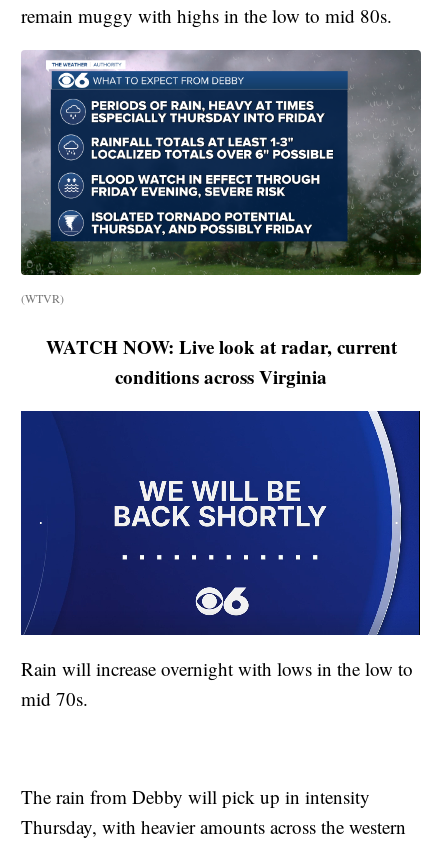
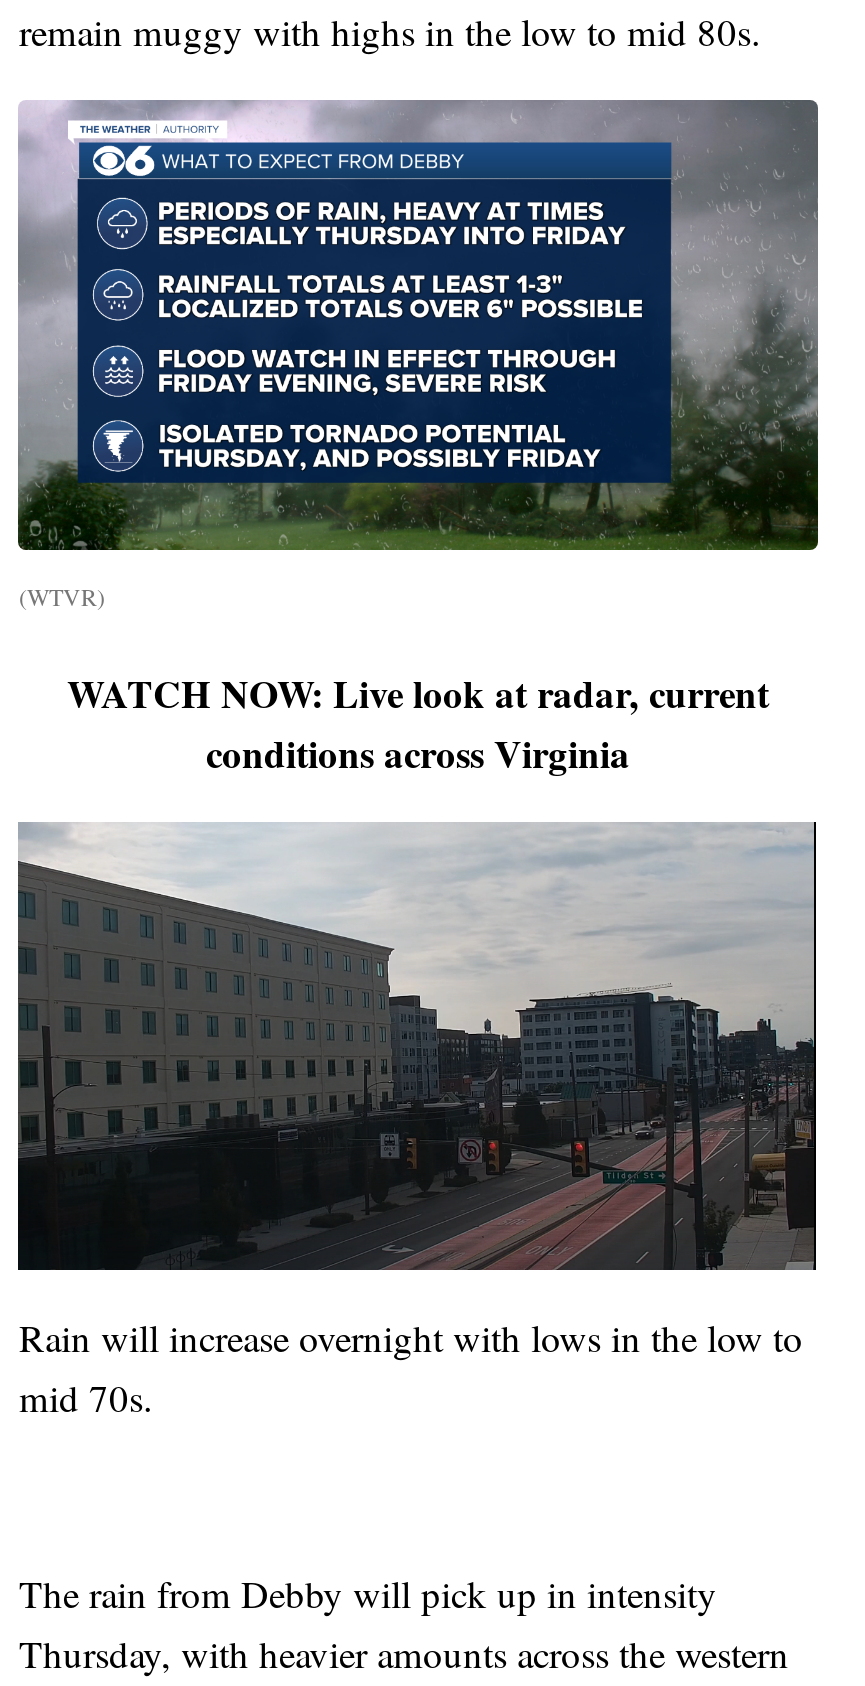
- [image]
+ [image]
